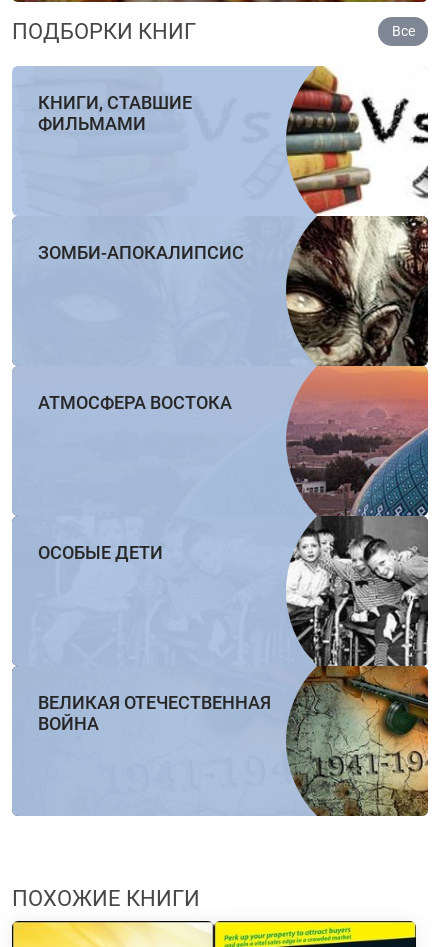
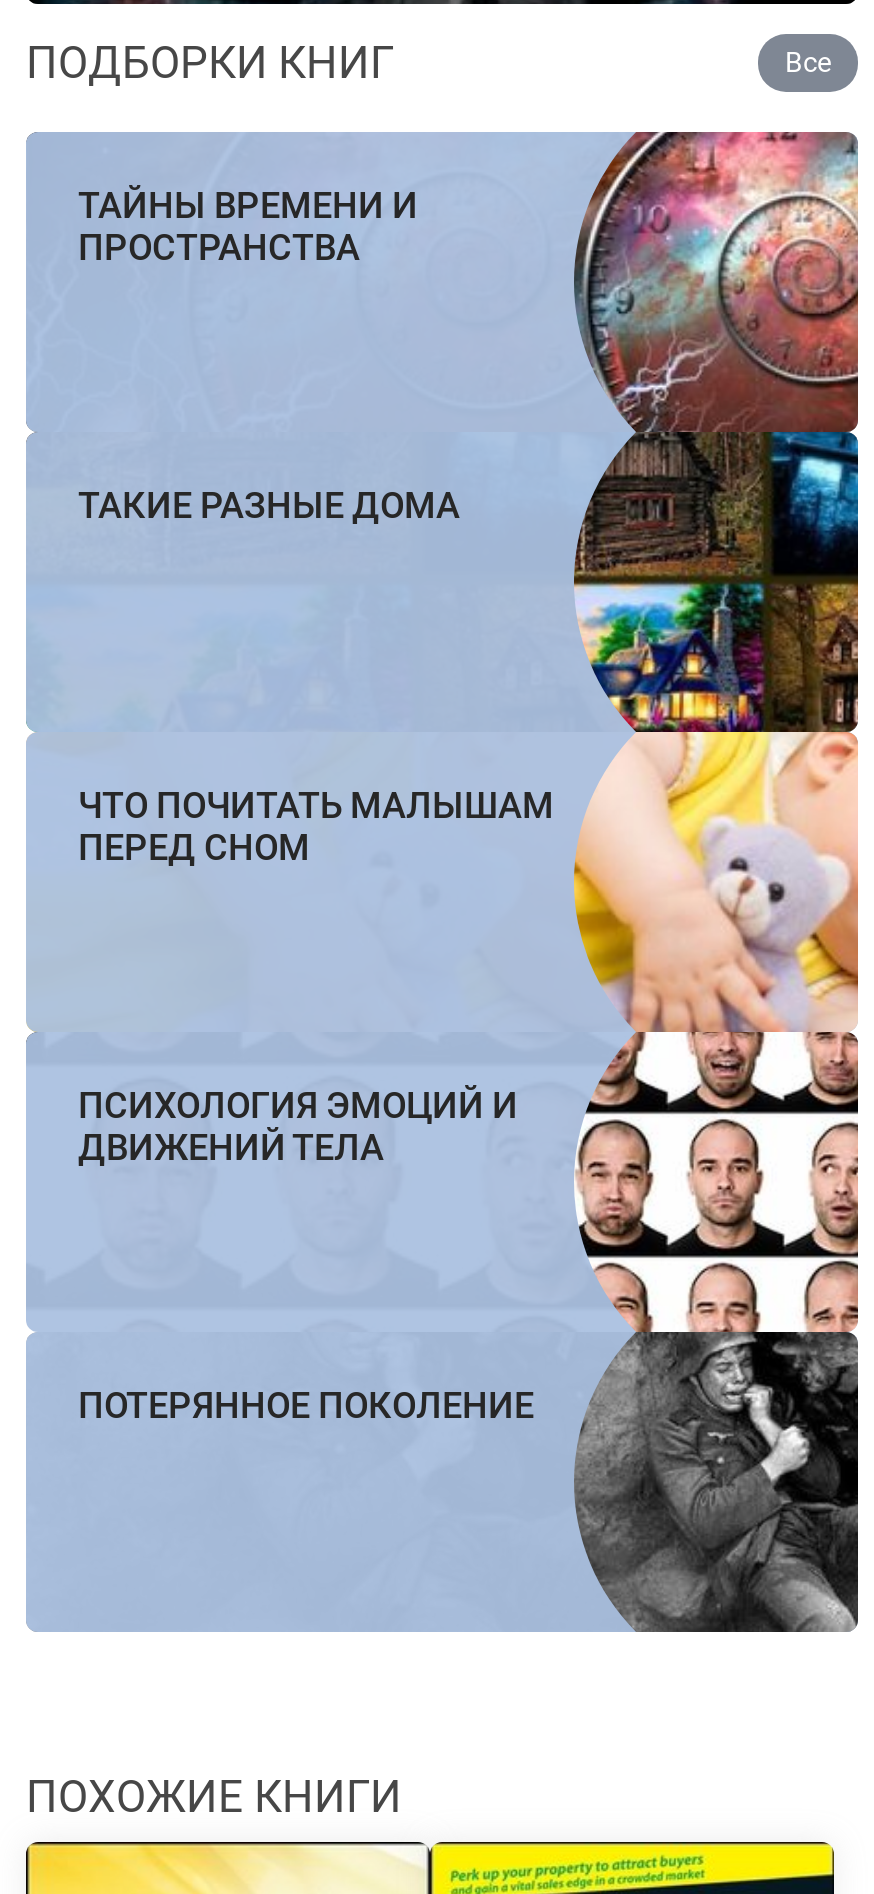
- [image]
- ВЕЛИКАЯ ОТЕЧЕСТВЕННАЯ
- ВОЙНА
+ [image]
+ ПОТЕРЯННОЕ ПОКОЛЕНИЕ

- КНИГИ, СТАВШИЕ
- ФИЛЬМАМИ
+ ТАЙНЫ ВРЕМЕНИ И
+ ПРОСТРАНСТВА

- ЗОМБИ-АПОКАЛИПСИС
+ ТАКИЕ РАЗНЫЕ ДОМА

- АТМОСФЕРА ВОСТОКА
+ ЧТО ПОЧИТАТЬ МАЛЫШАМ
+ ПЕРЕД СНОМ

- ОСОБЫЕ ДЕТИ
+ ПСИХОЛОГИЯ ЭМОЦИЙ И
+ ДВИЖЕНИЙ ТЕЛА
